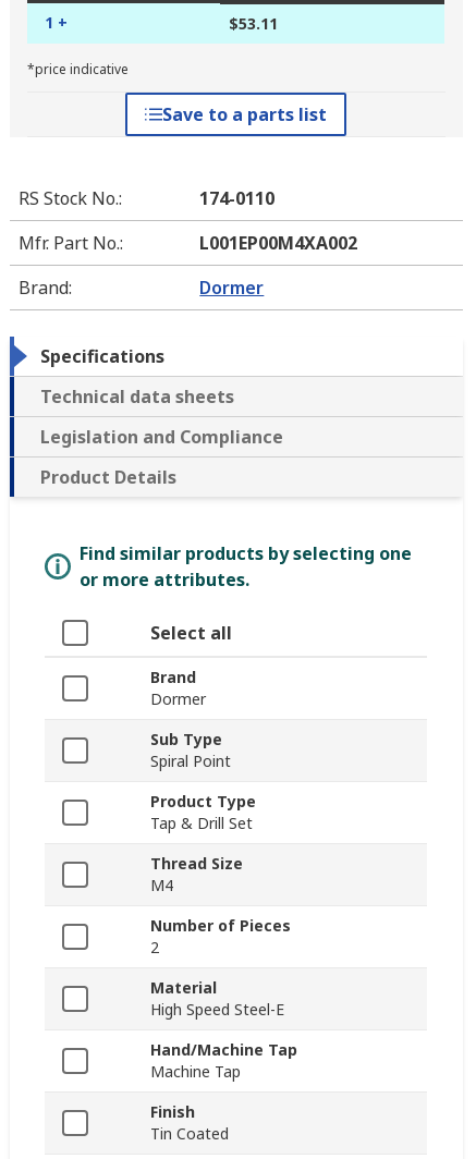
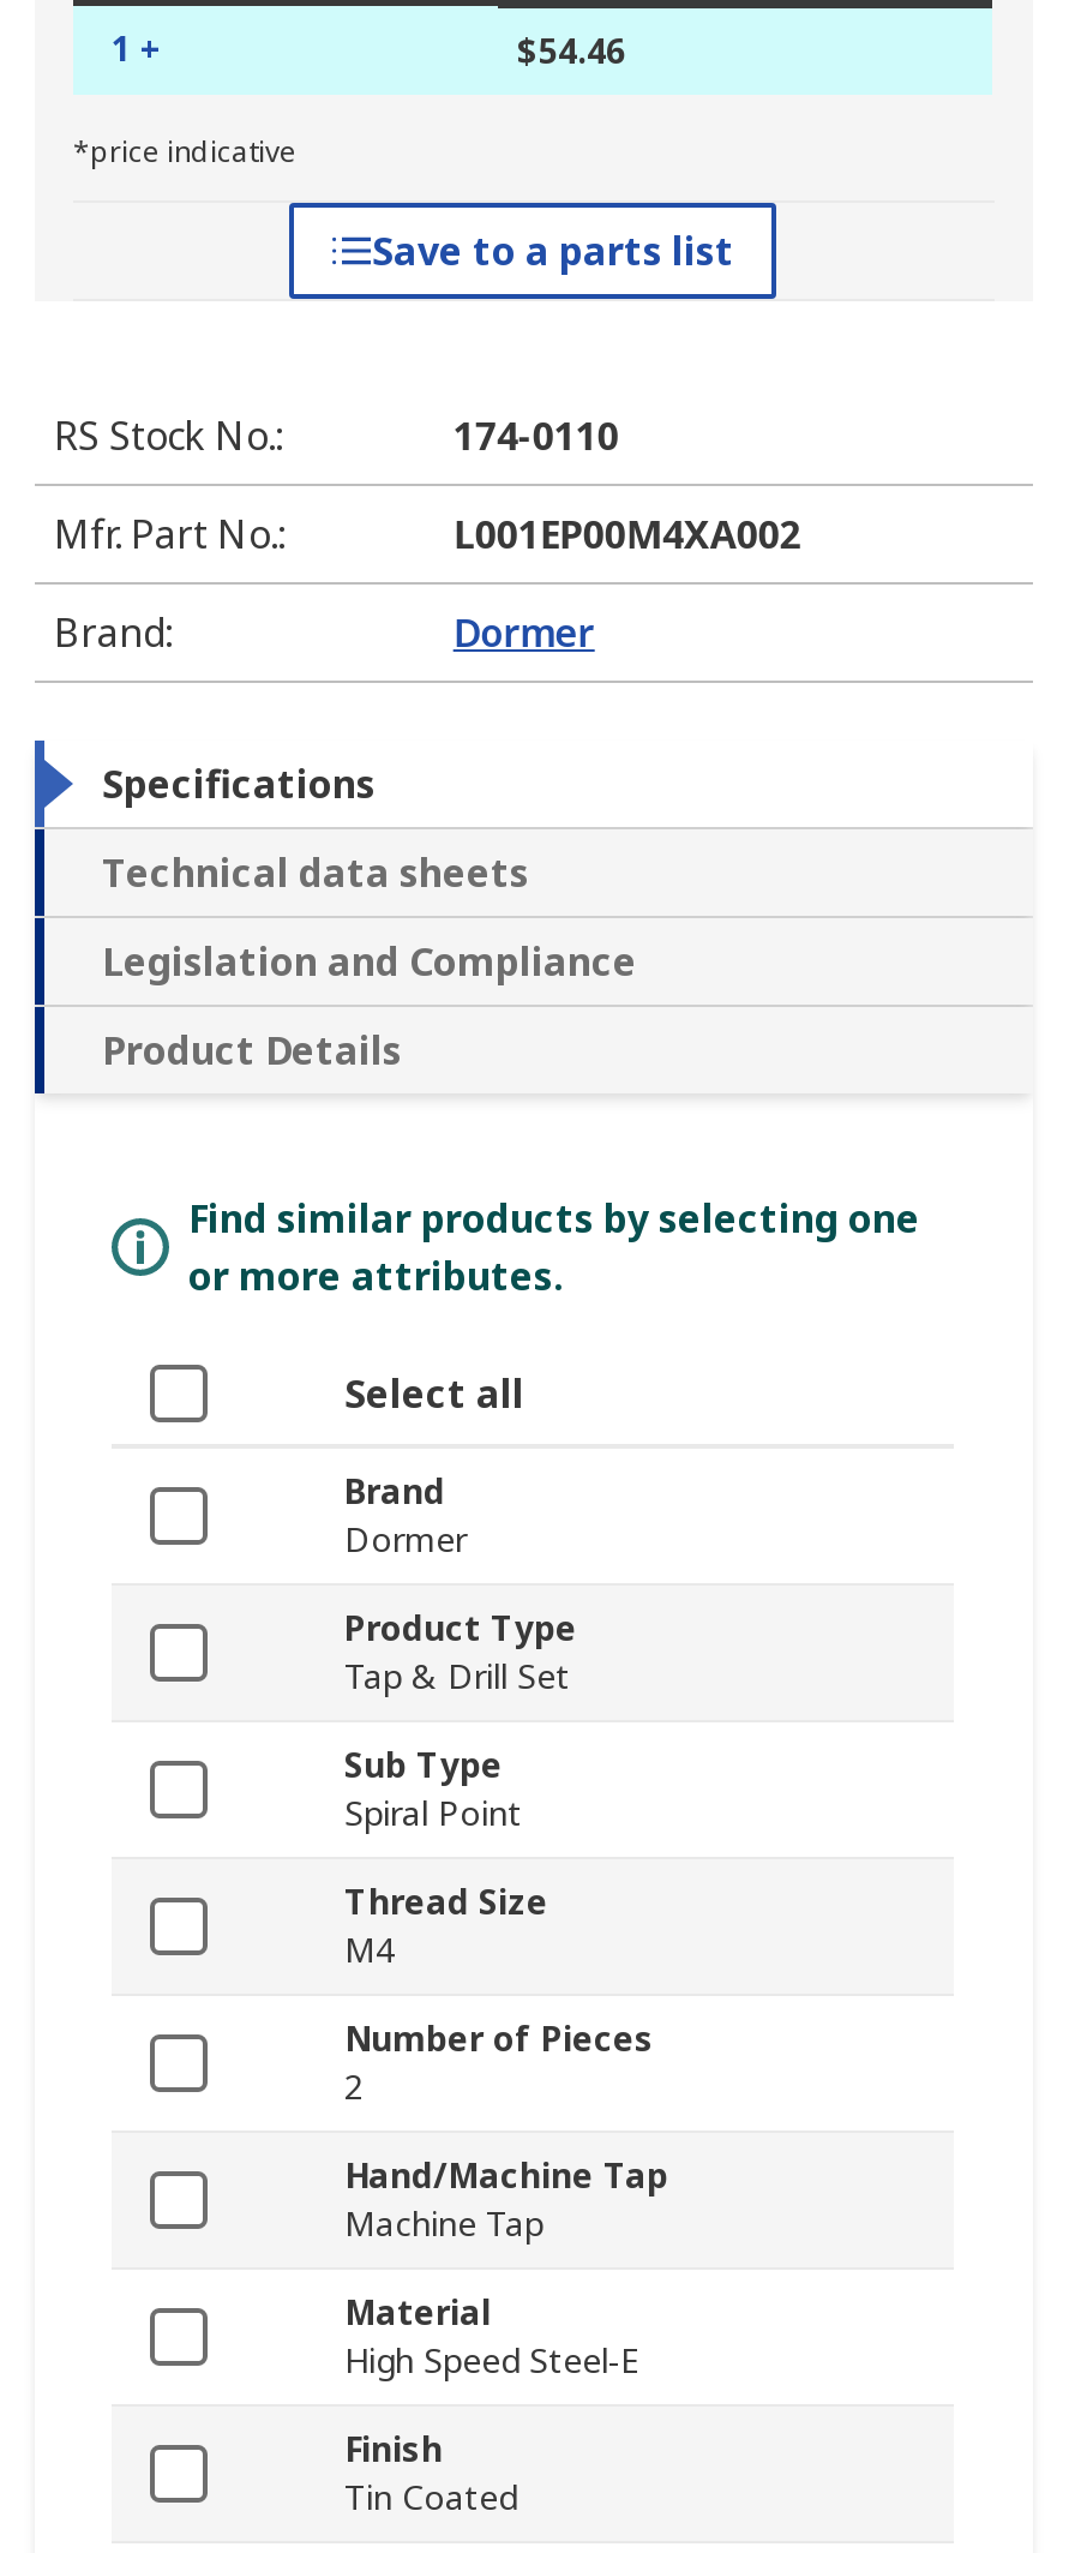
- $53.11
+ $54.46

moved down: Sub Type | Spiral Point

moved up: Product Type | Tap & Drill Set

moved down: Material | High Speed Steel-E

moved up: Hand/Machine Tap | Machine Tap
